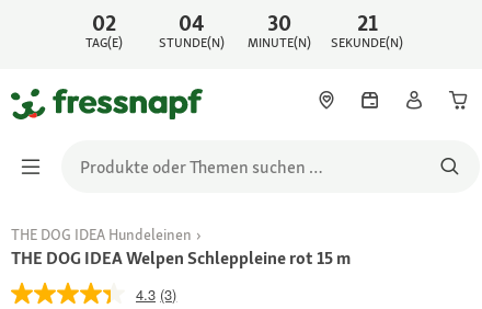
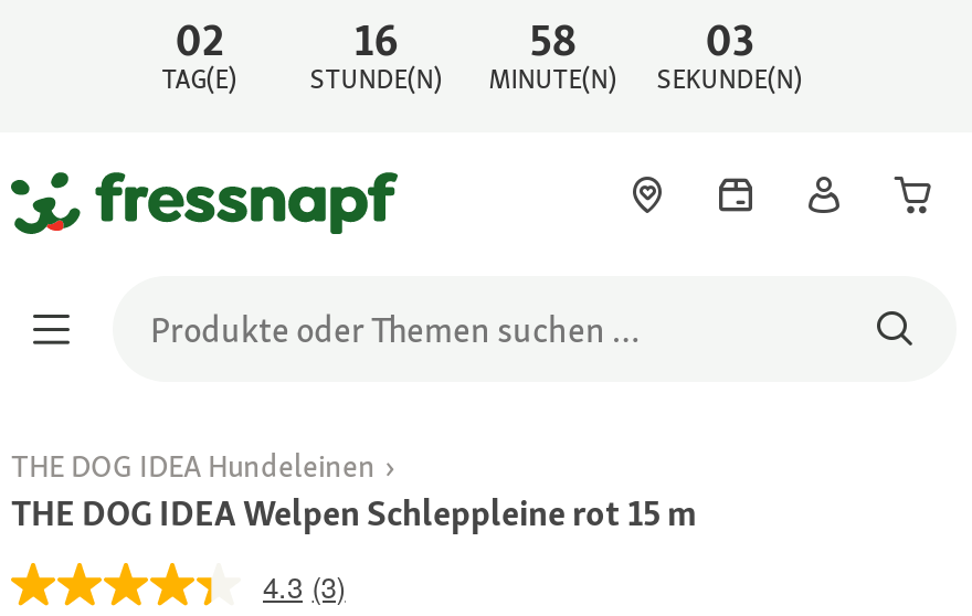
- 04
+ 16

- 30
+ 58

- 21
+ 03
